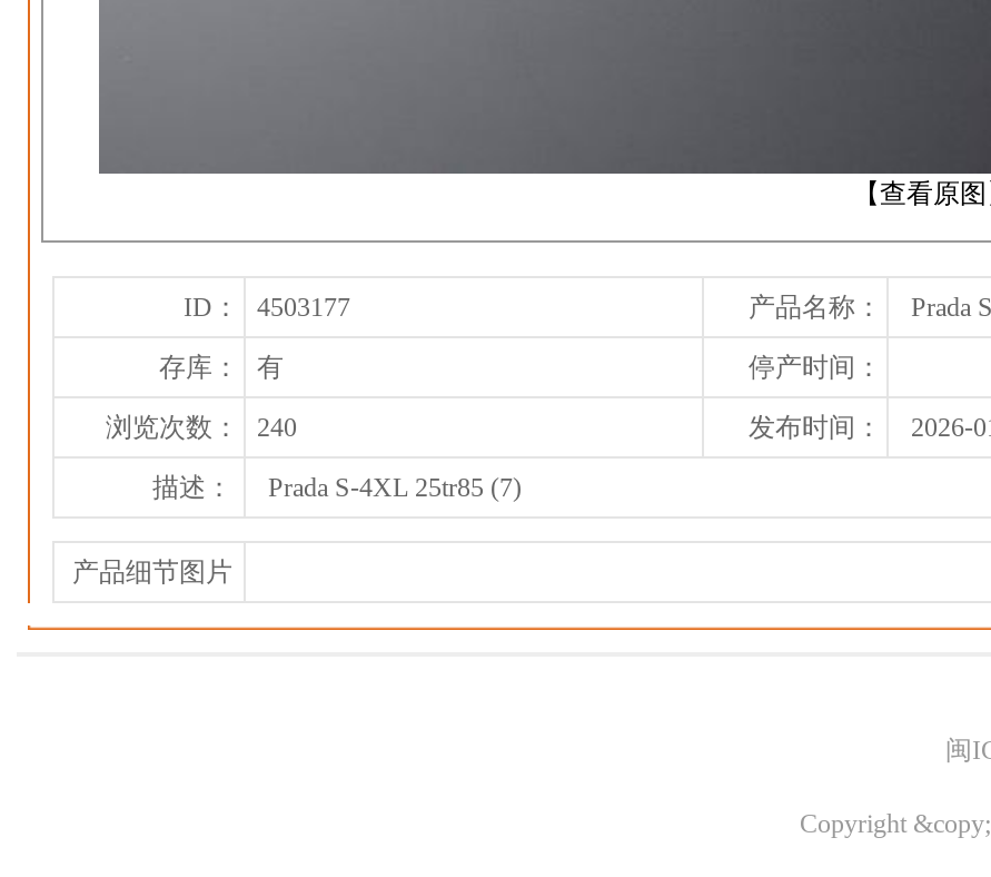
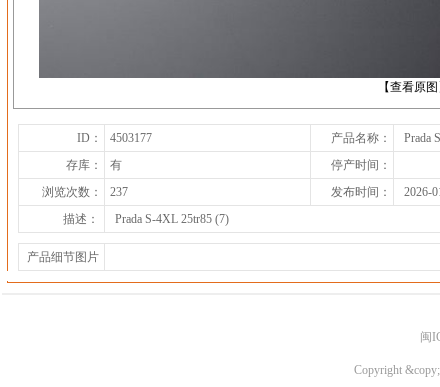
- 浏览次数： 240
+ 浏览次数： 237
